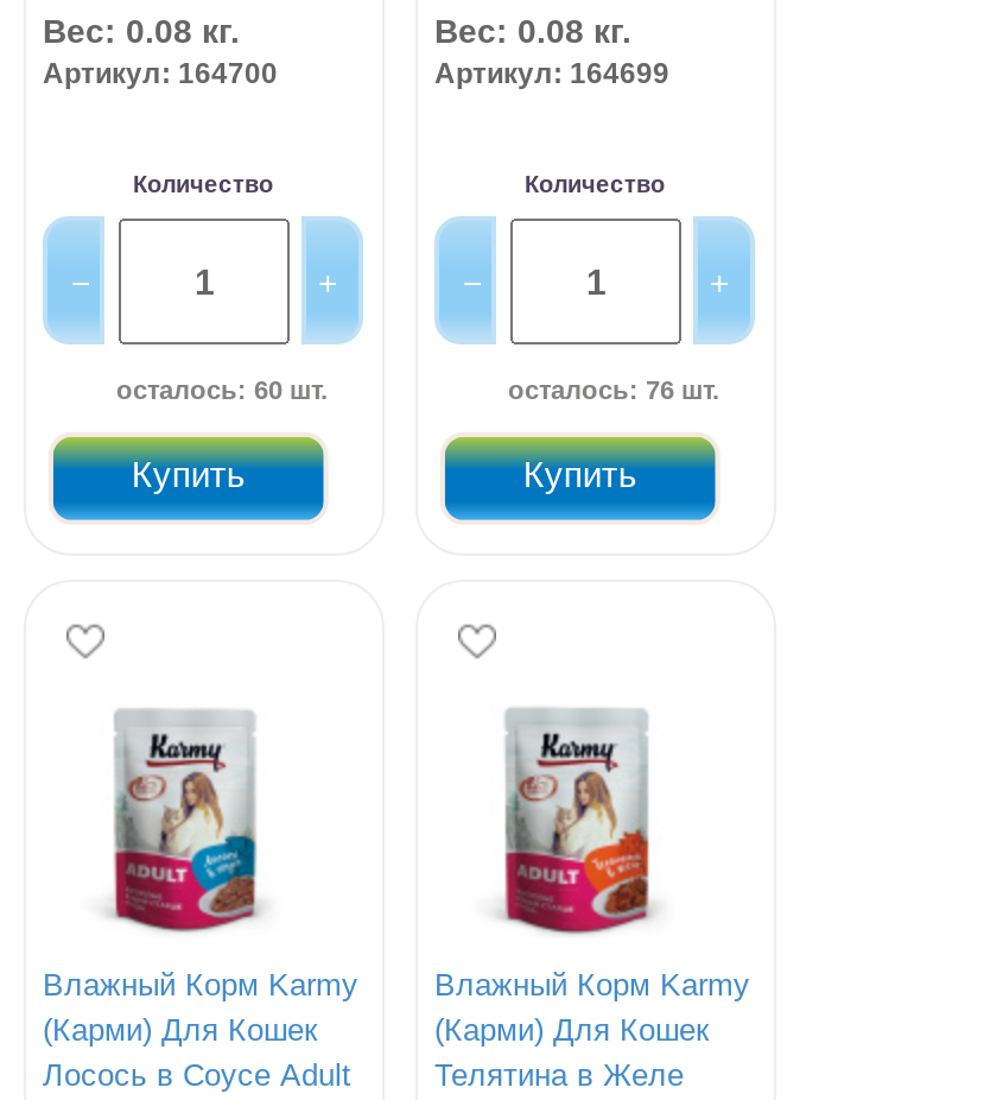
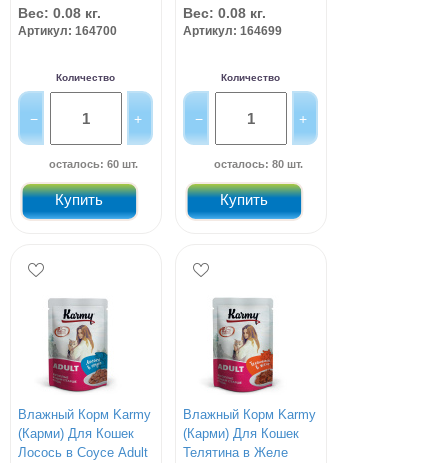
- осталось: 76 шт.
+ осталось: 80 шт.
